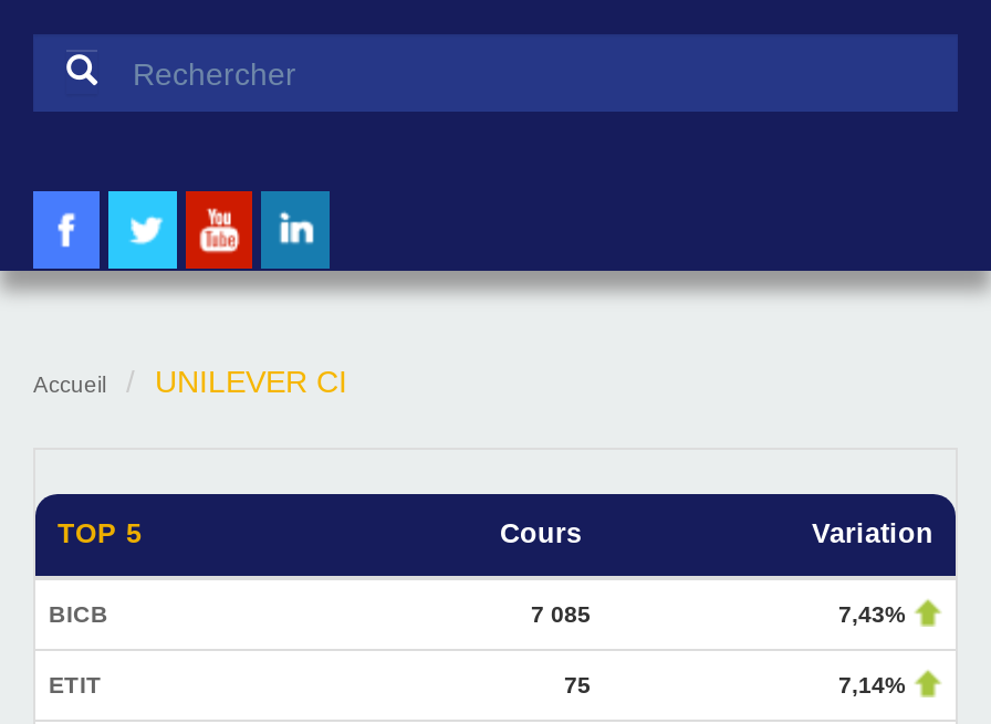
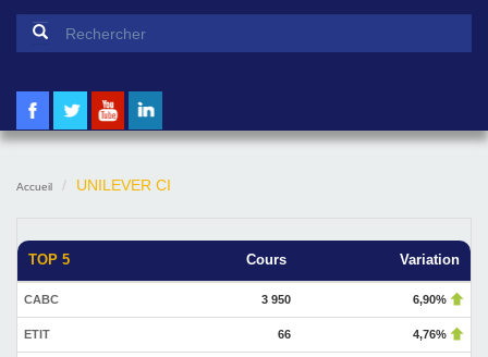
- BICB
- 7 085
- 7,43%
+ CABC
+ 3 950
+ 6,90%

- 75
- 7,14%
+ 66
+ 4,76%
